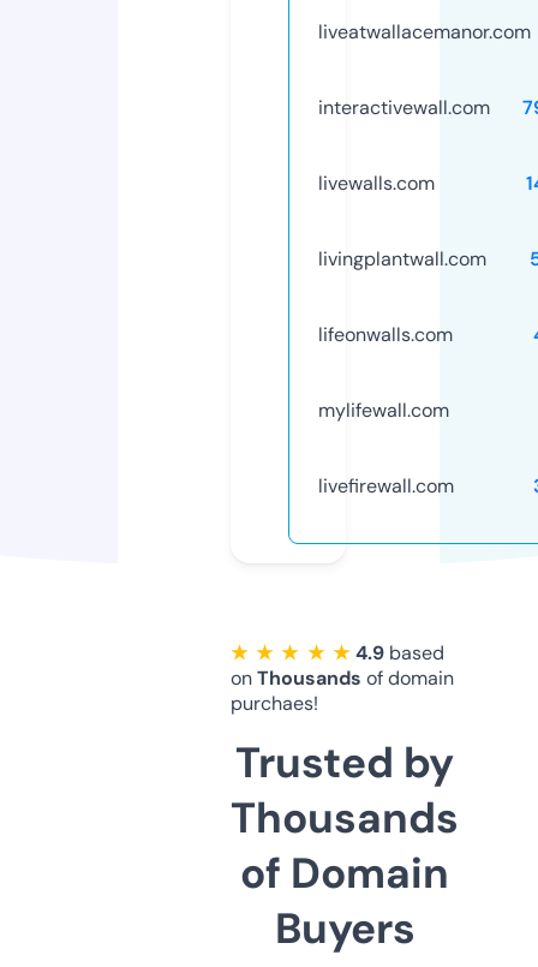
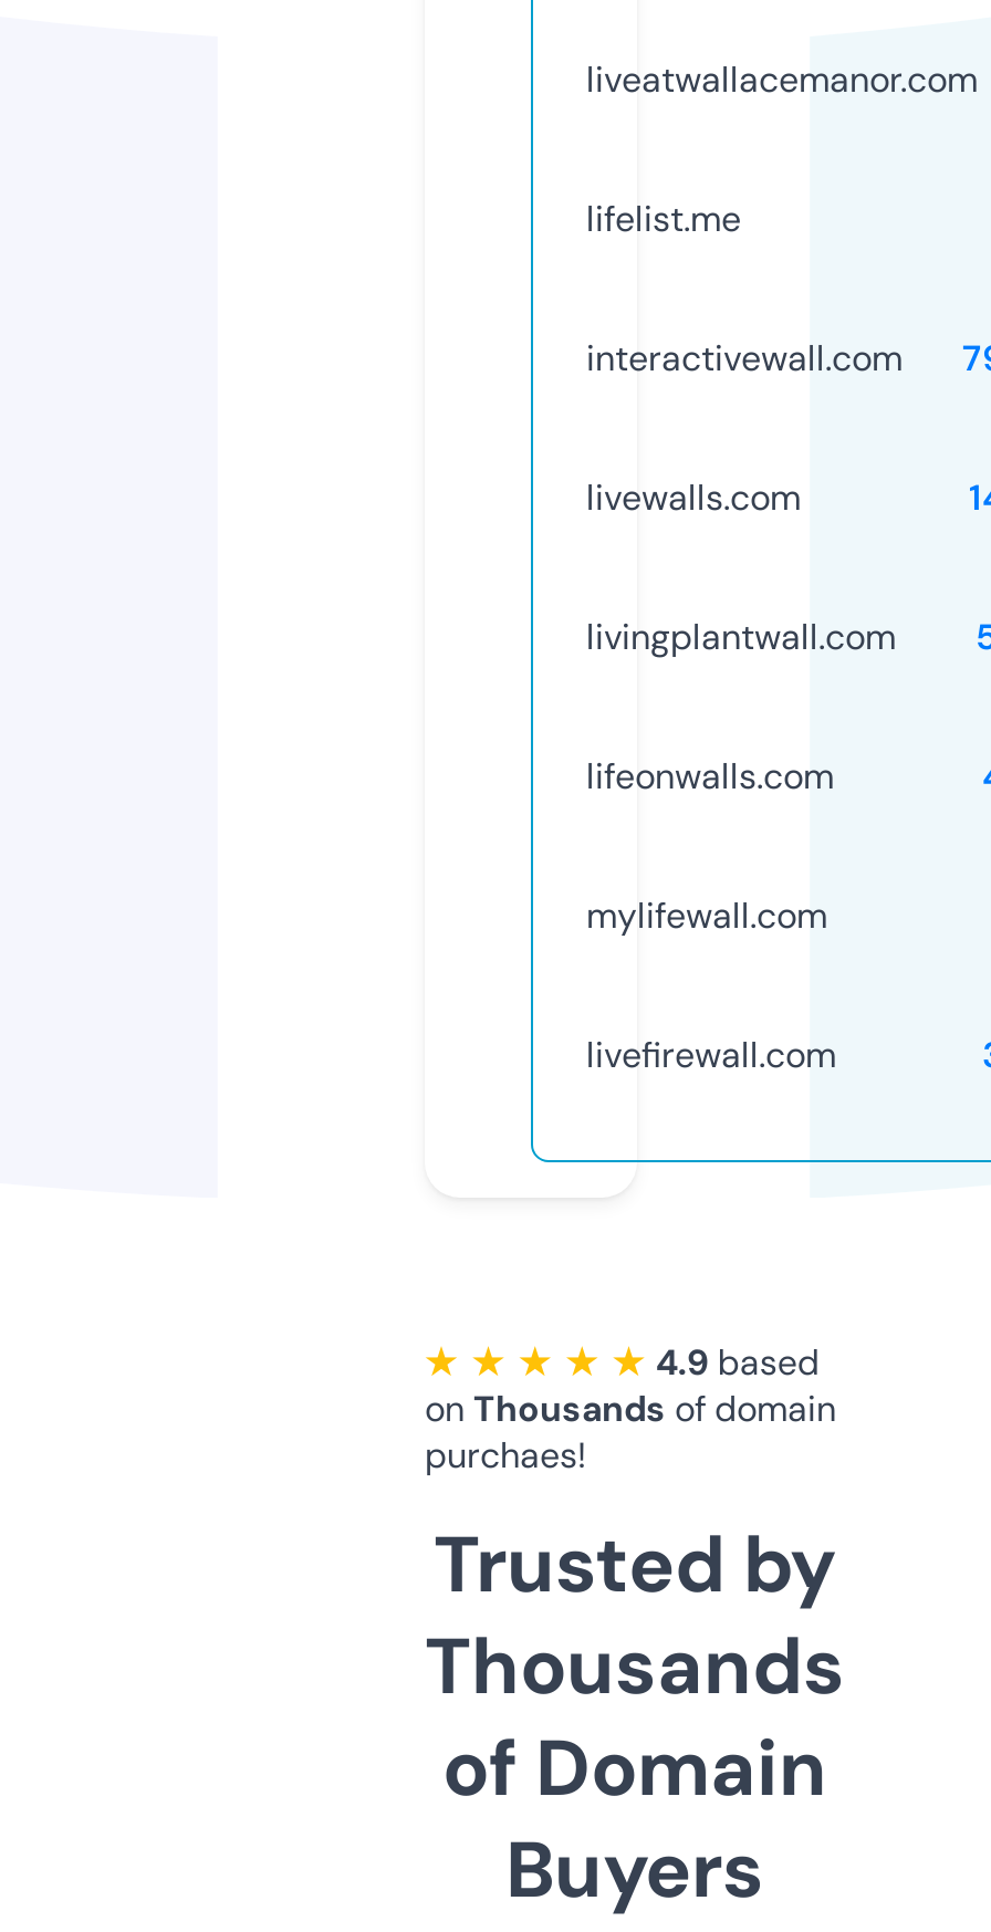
+ lifelist.me
